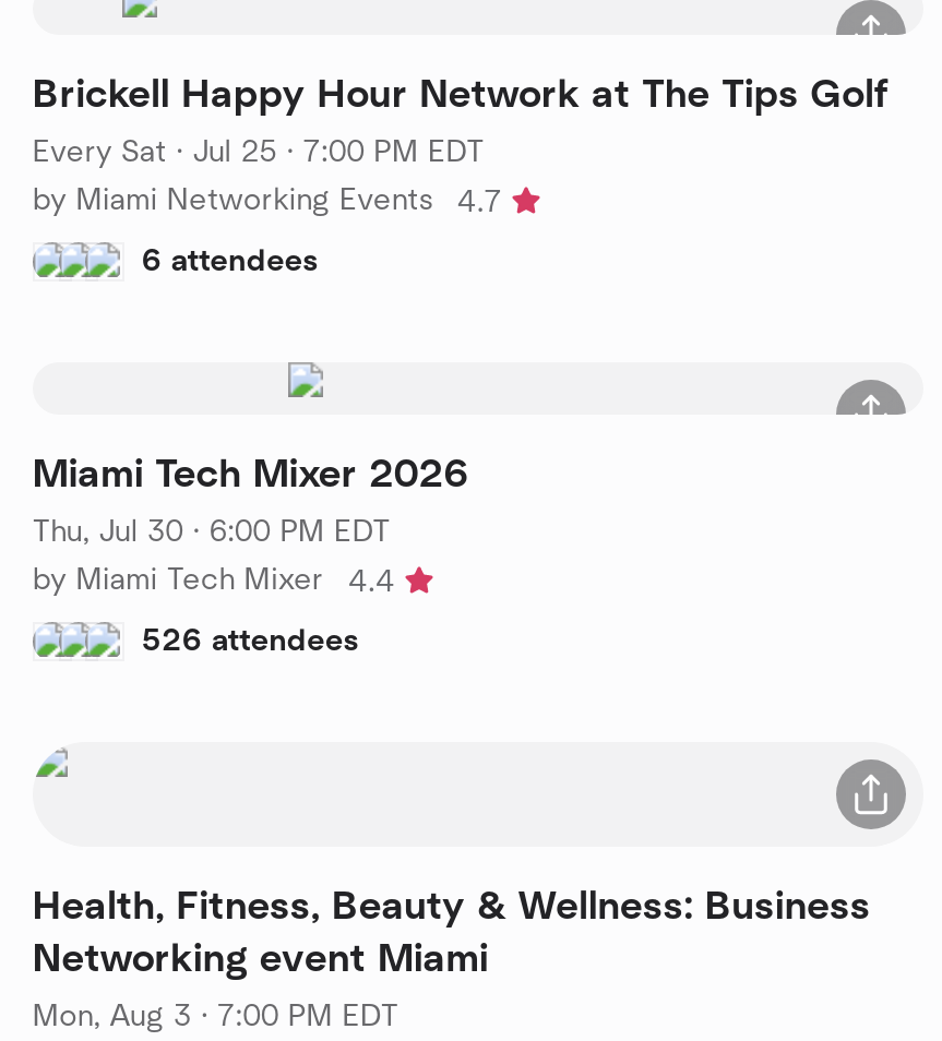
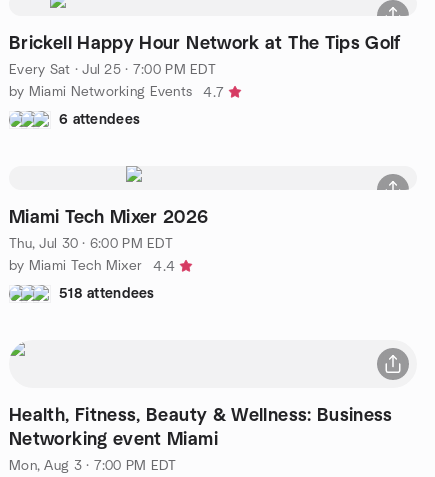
- 526 attendees
+ 518 attendees
